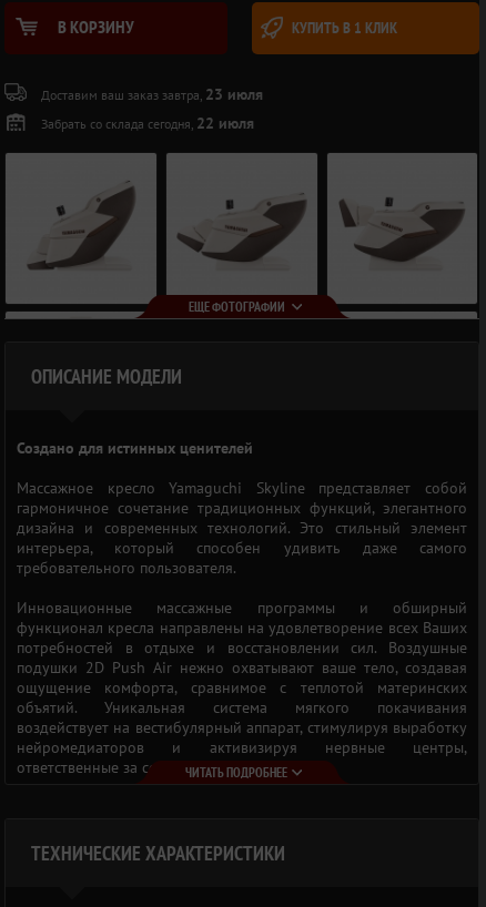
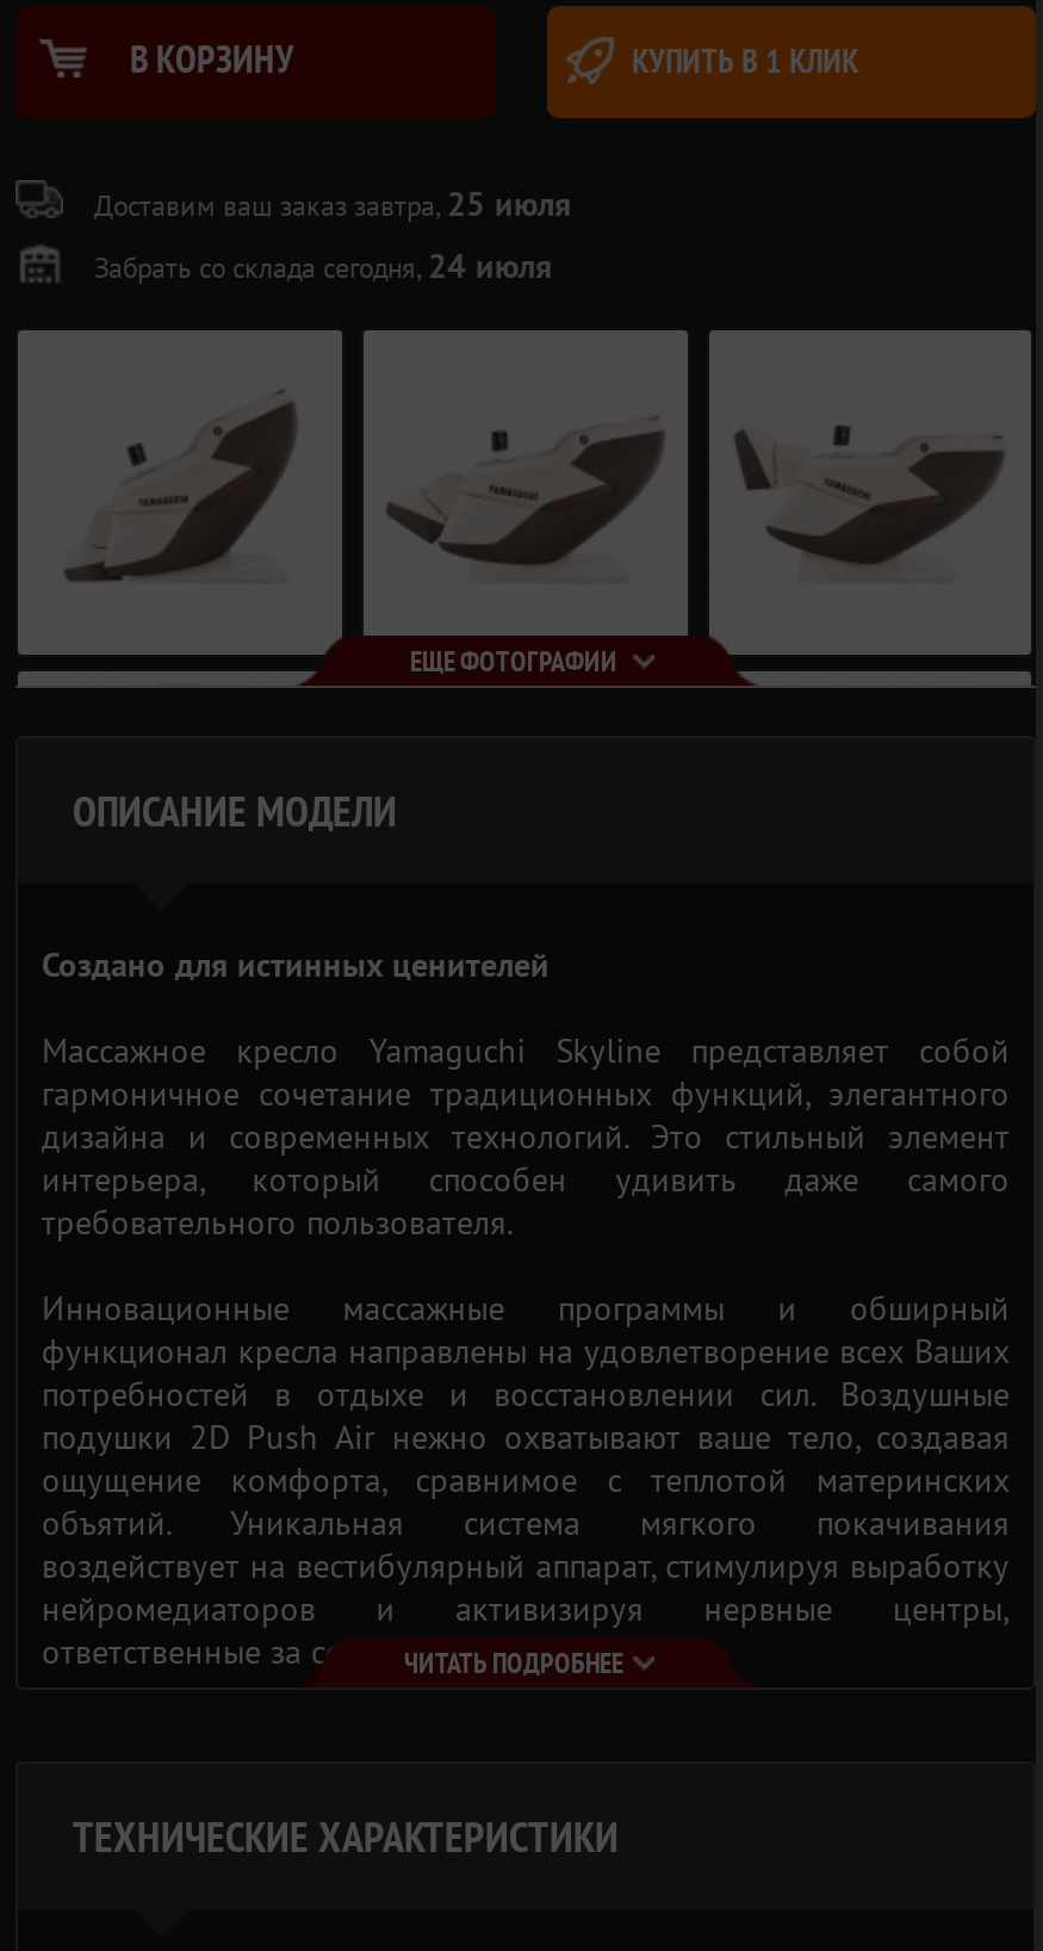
- Доставим ваш заказ завтра, 23 июля
+ Доставим ваш заказ завтра, 25 июля

- Забрать со склада сегодня, 22 июля
+ Забрать со склада сегодня, 24 июля
